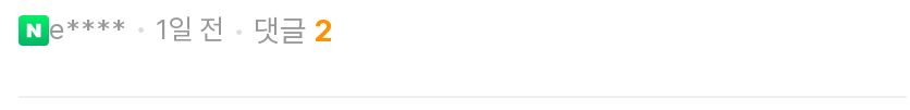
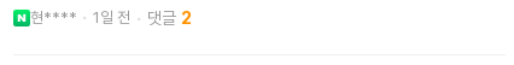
- e****
+ 현****
